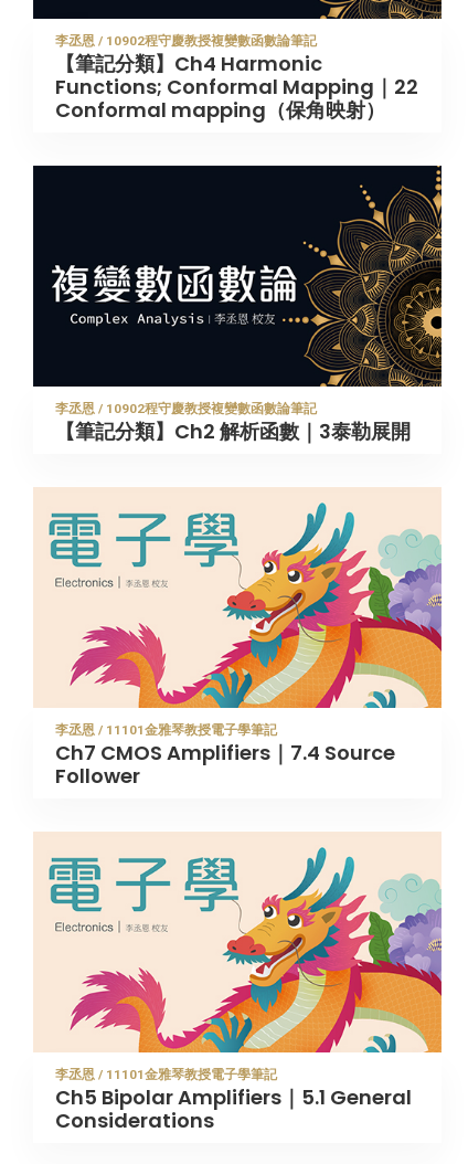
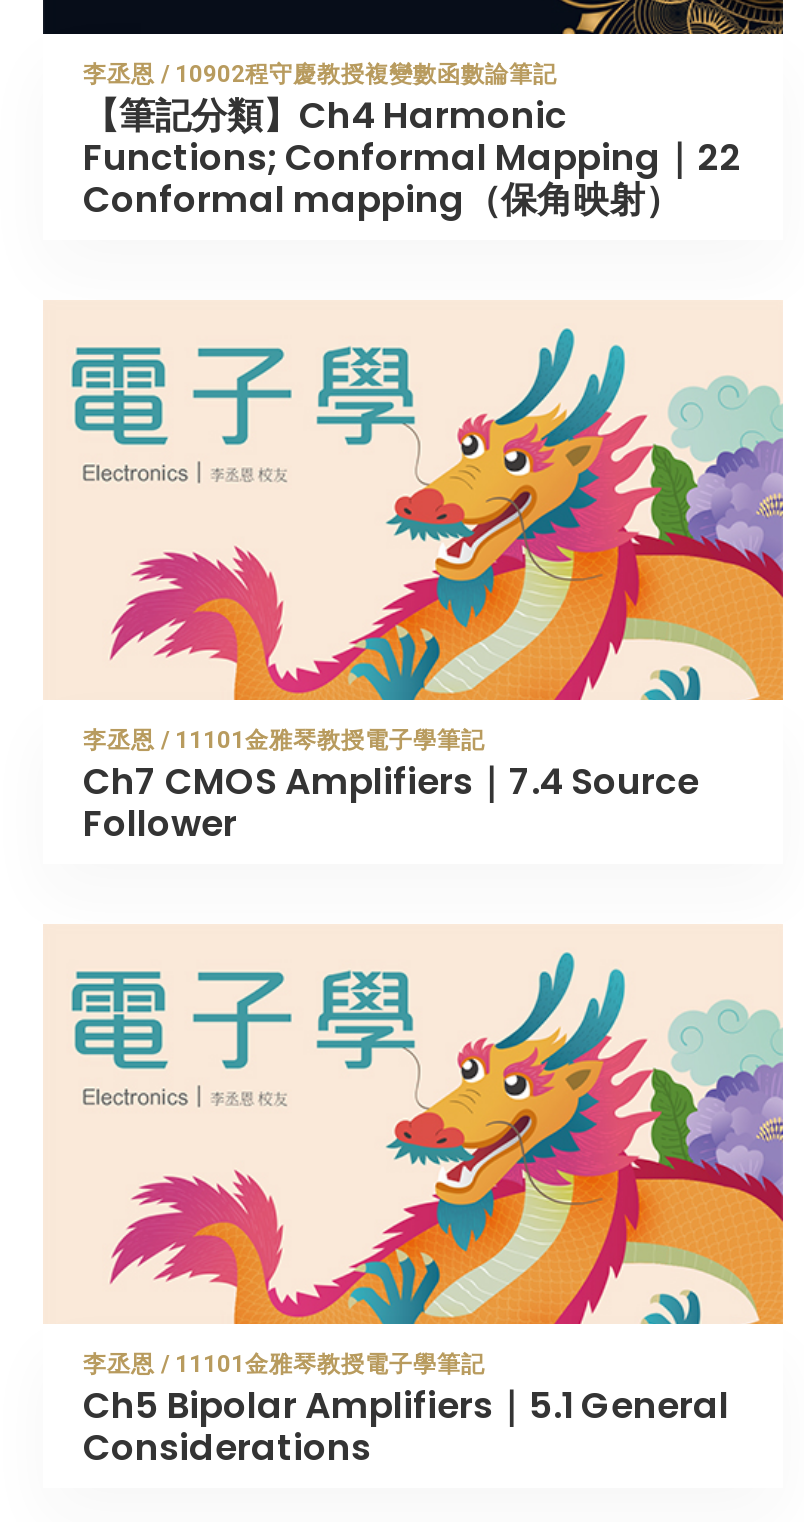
- [image]
- 李丞恩 / 10902程守慶教授複變數函數論筆記
- 【筆記分類】Ch2 解析函數｜3泰勒展開
